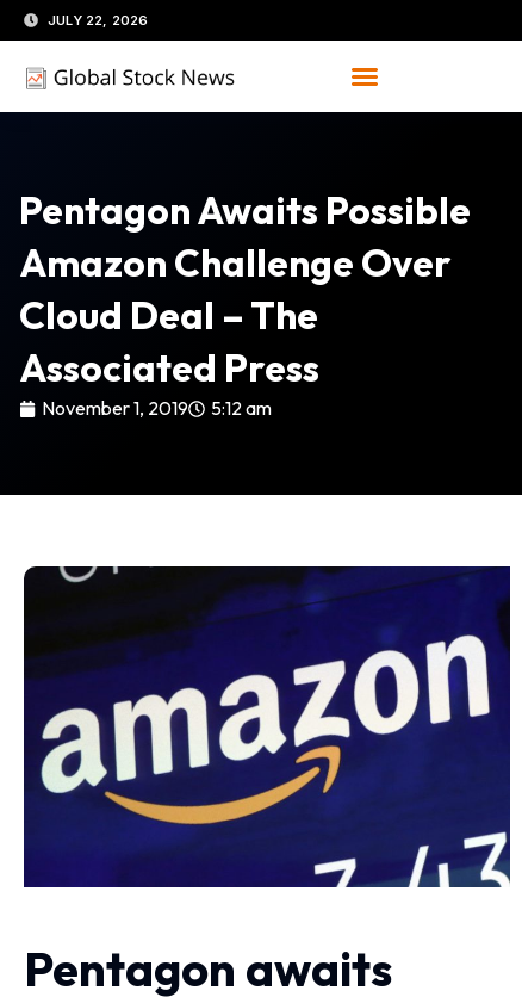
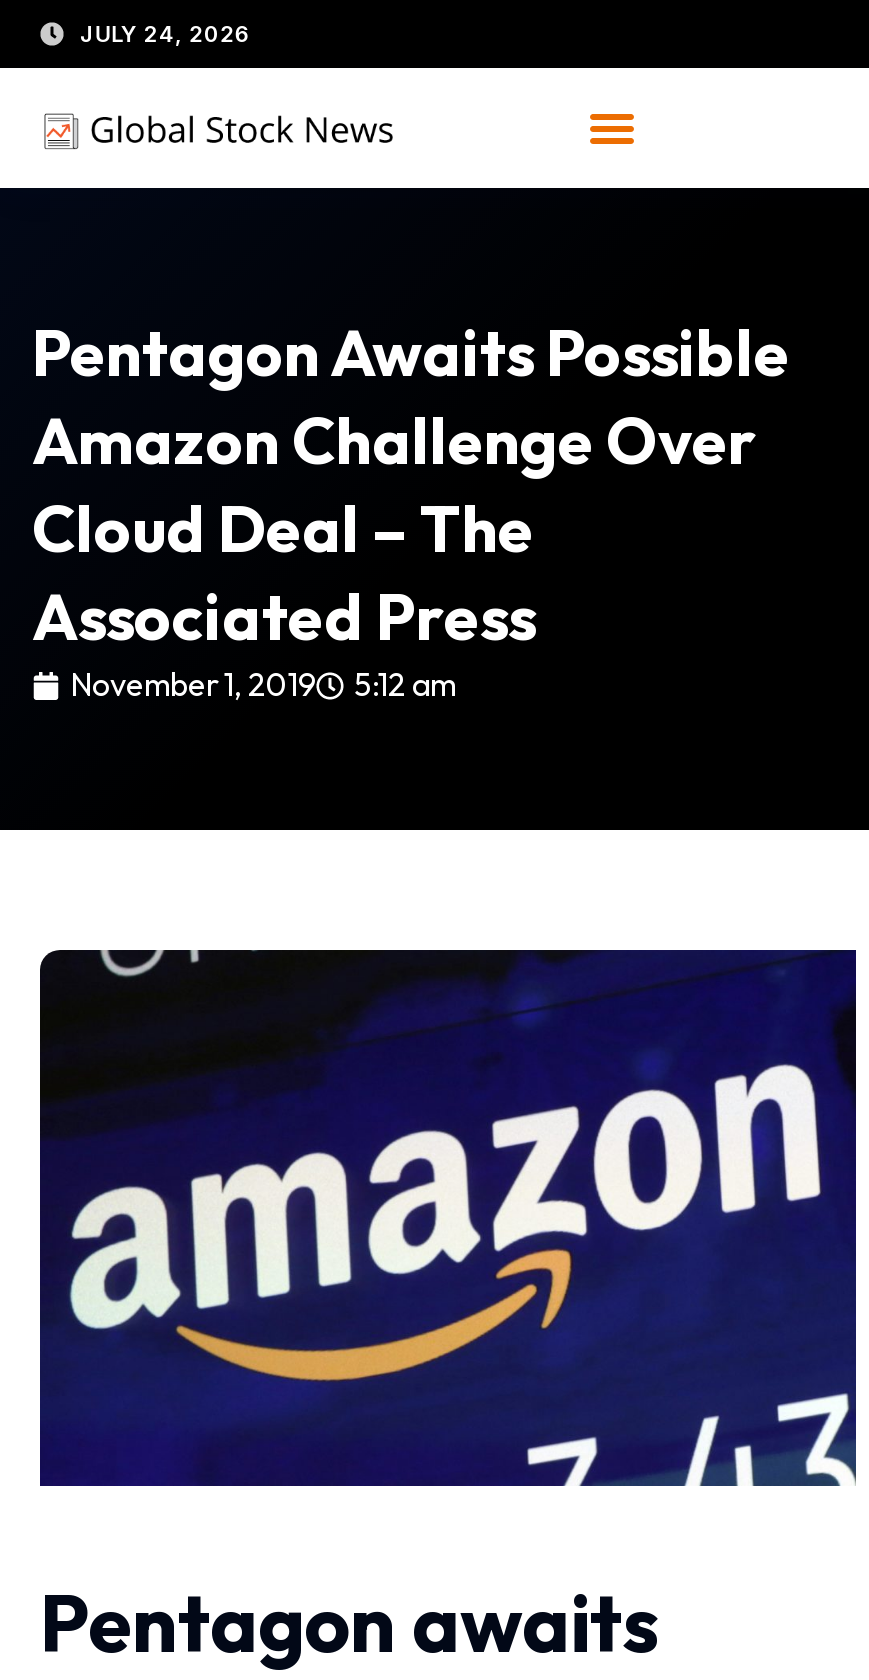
- JULY 22, 2026
+ JULY 24, 2026
